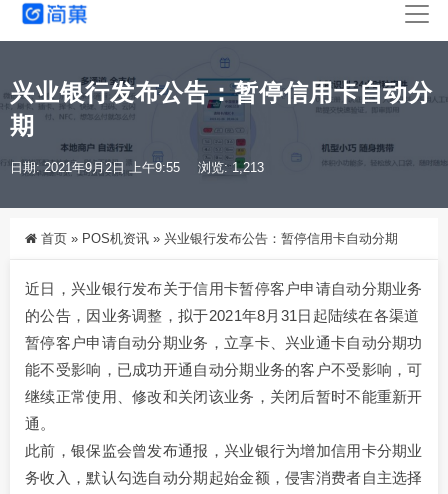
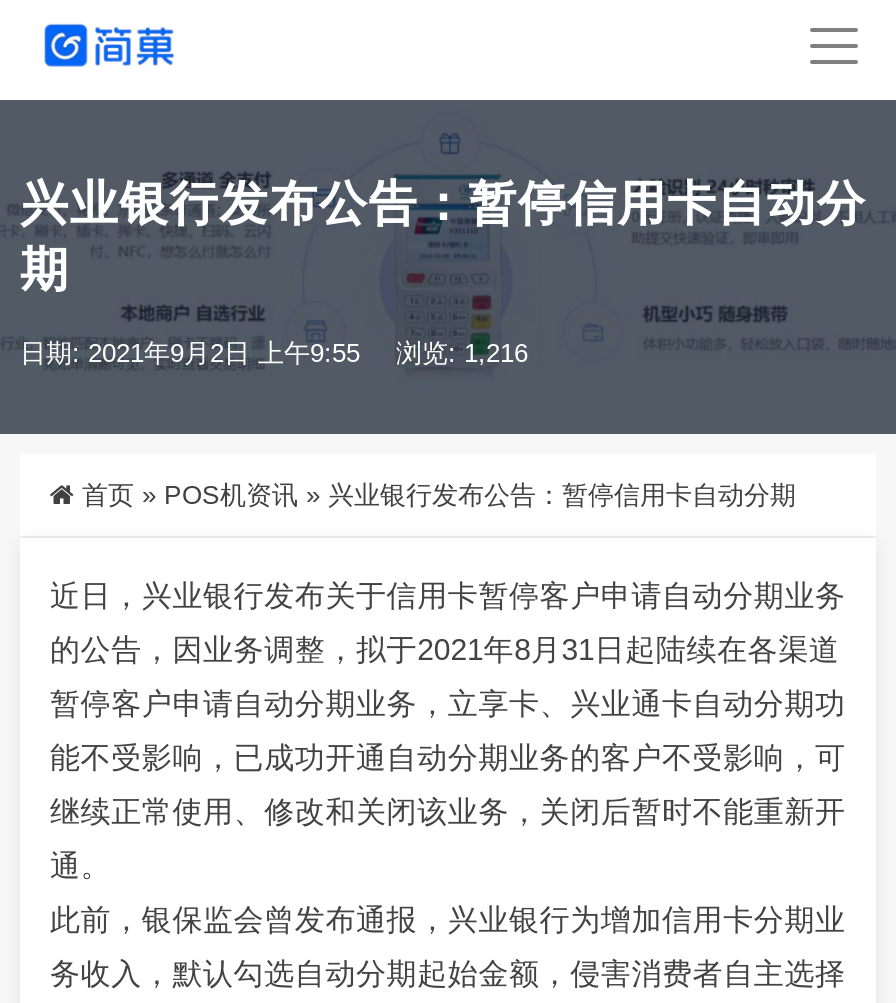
- 日期: 2021年9月2日 上午9:55 浏览: 1,213
+ 日期: 2021年9月2日 上午9:55 浏览: 1,216
